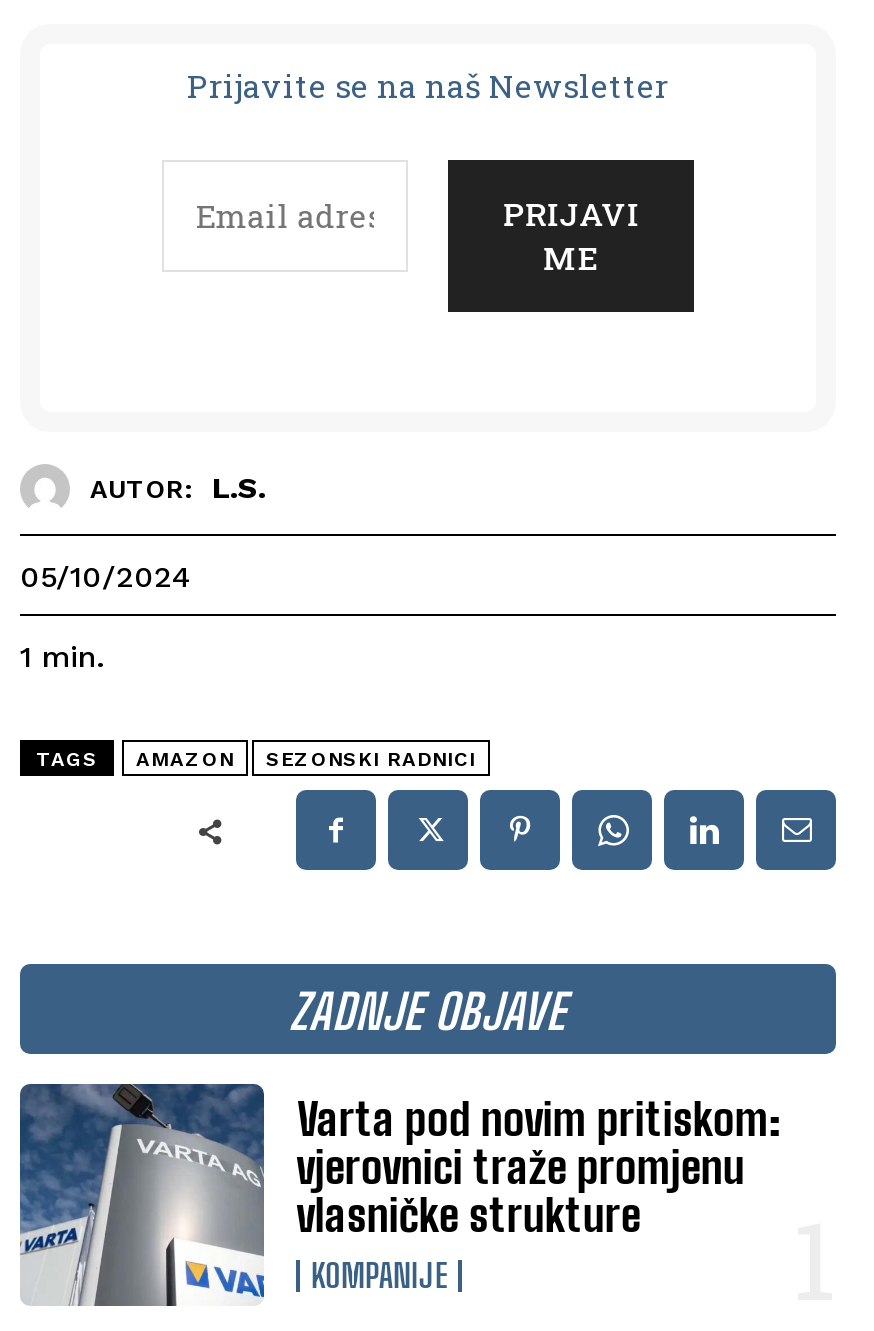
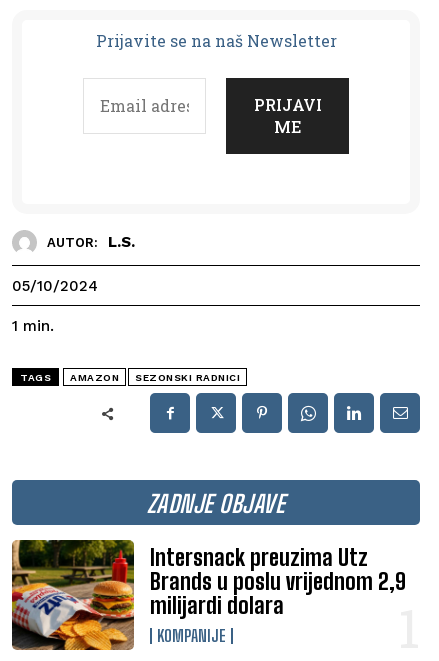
- [image]
- Varta pod novim pritiskom:
- vjerovnici traže promjenu
- vlasničke strukture
+ [image]
+ Intersnack preuzima Utz
+ Brands u poslu vrijednom 2,9
+ milijardi dolara
